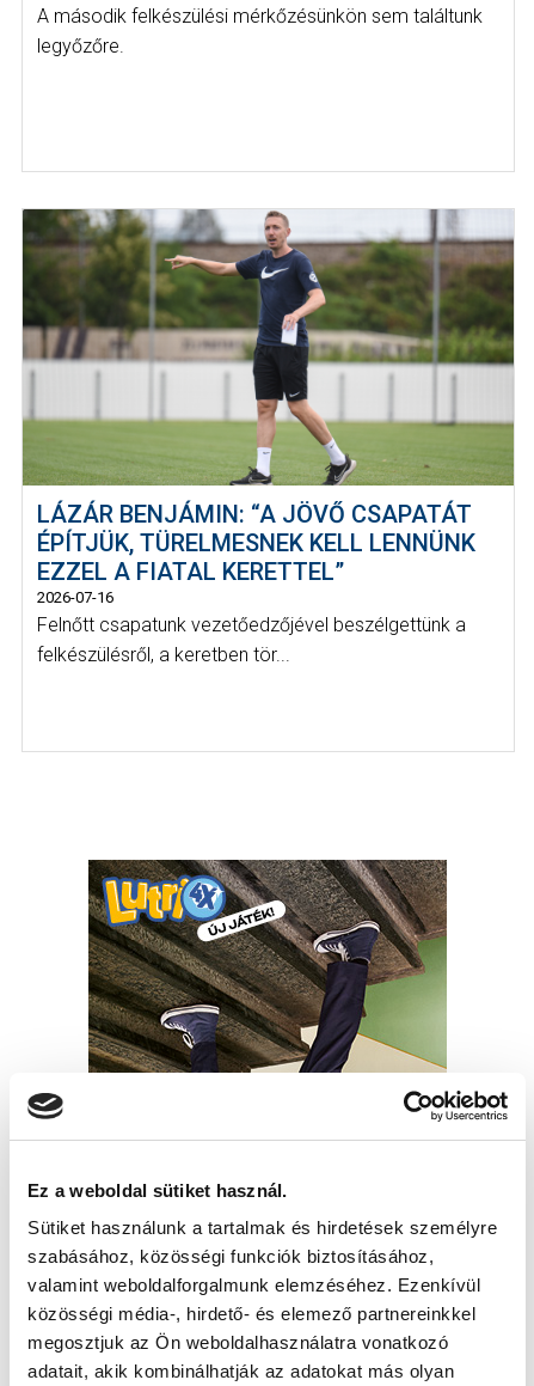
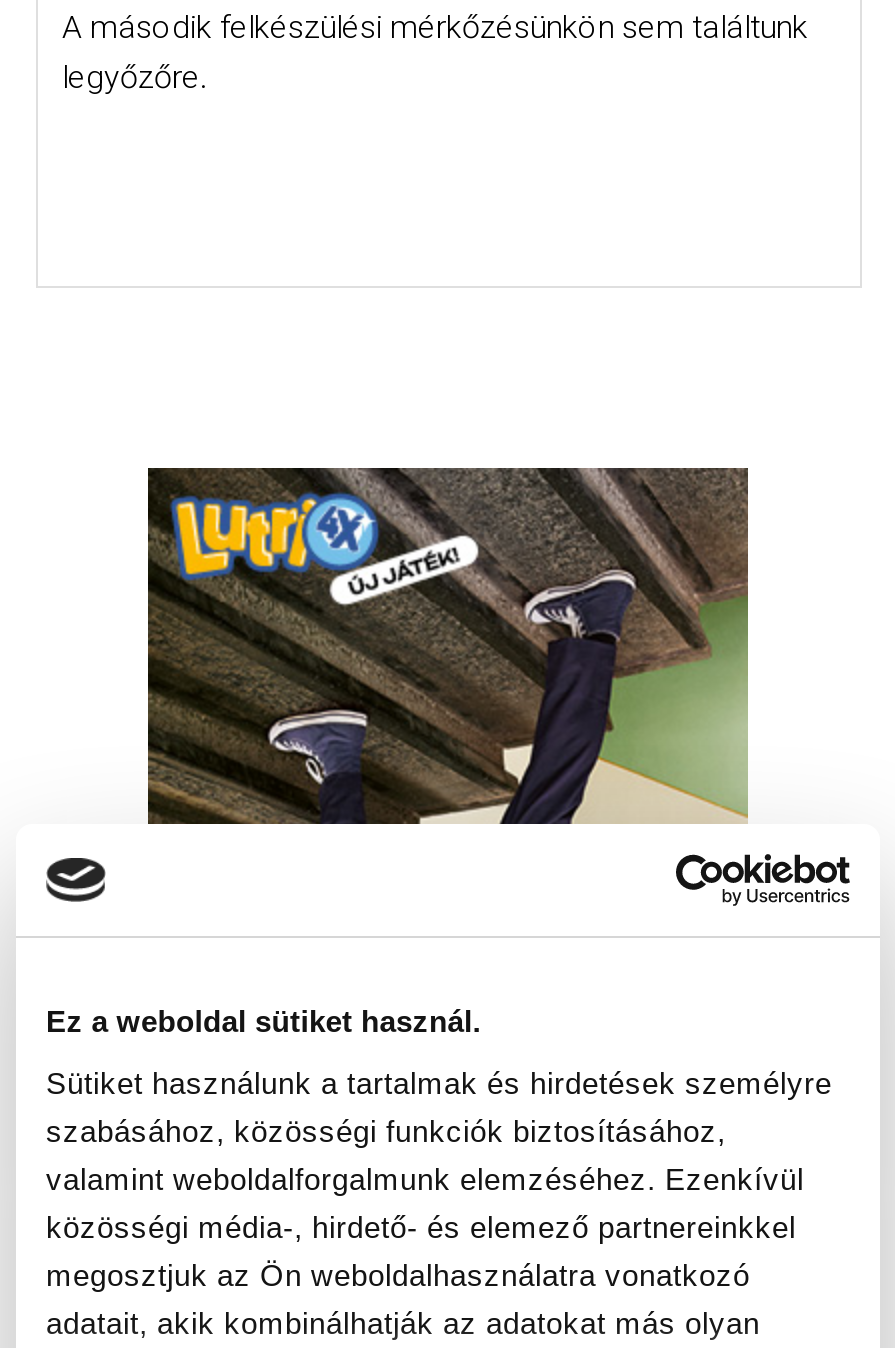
- [image]
- LÁZÁR BENJÁMIN: “A JÖVŐ CSAPATÁT
- ÉPÍTJÜK, TÜRELMESNEK KELL LENNÜNK
- EZZEL A FIATAL KERETTEL”
- 2026-07-16
- Felnőtt csapatunk vezetőedzőjével beszélgettünk a
- felkészülésről, a keretben tör...
